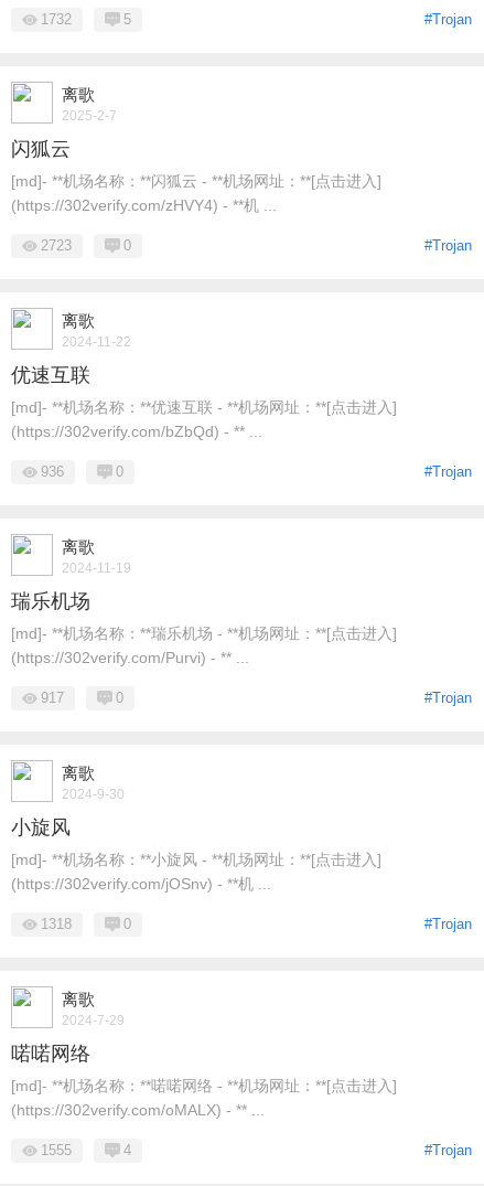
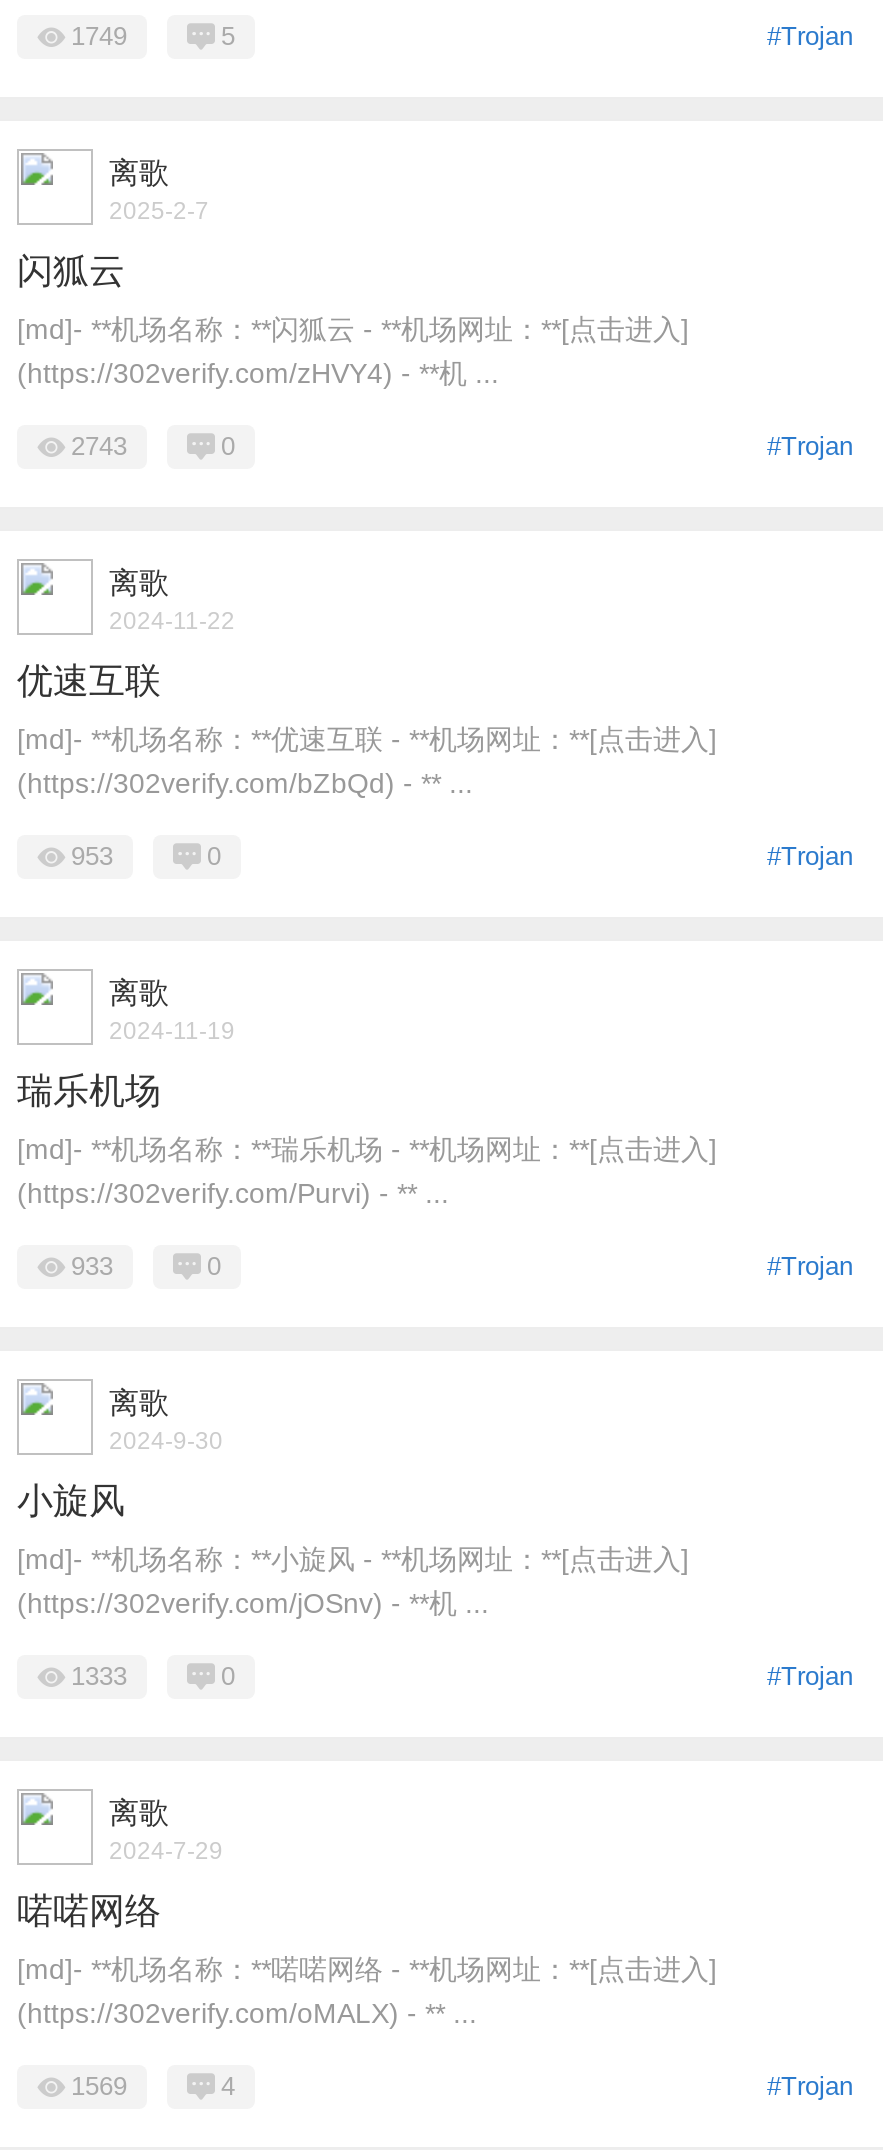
- 1732
+ 1749

- 2723
+ 2743

- 936
+ 953

- 917
+ 933

- 1318
+ 1333

- 1555
+ 1569
